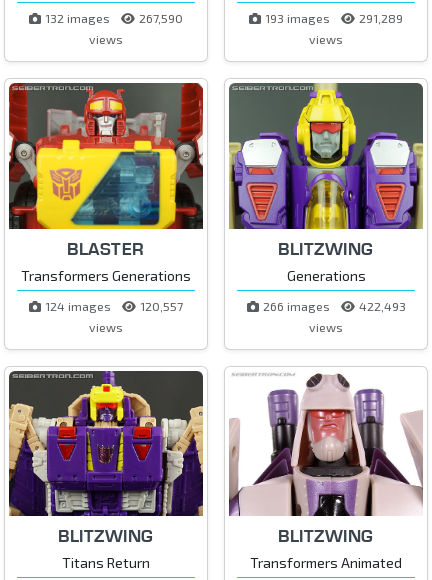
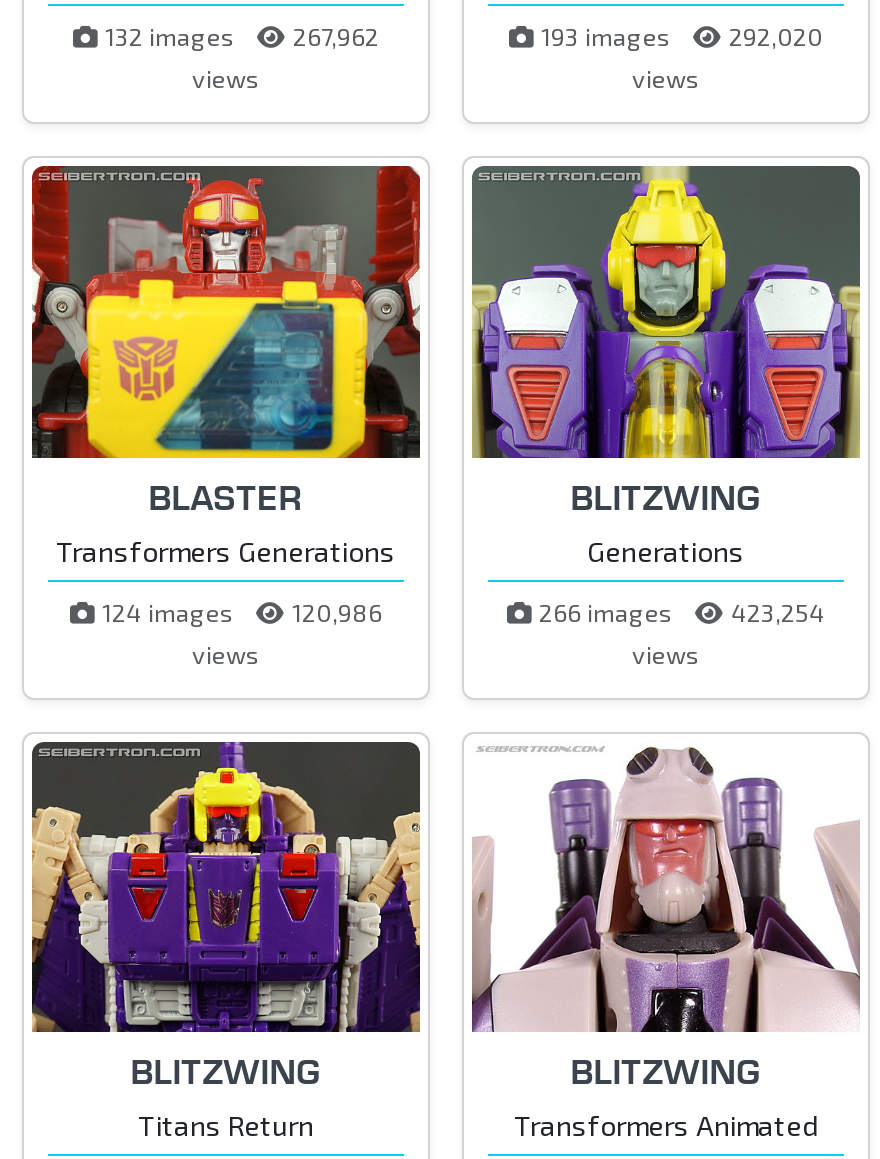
- 132 images 267,590
+ 132 images 267,962

- 193 images 291,289
+ 193 images 292,020

- 124 images 120,557
+ 124 images 120,986

- 266 images 422,493
+ 266 images 423,254
